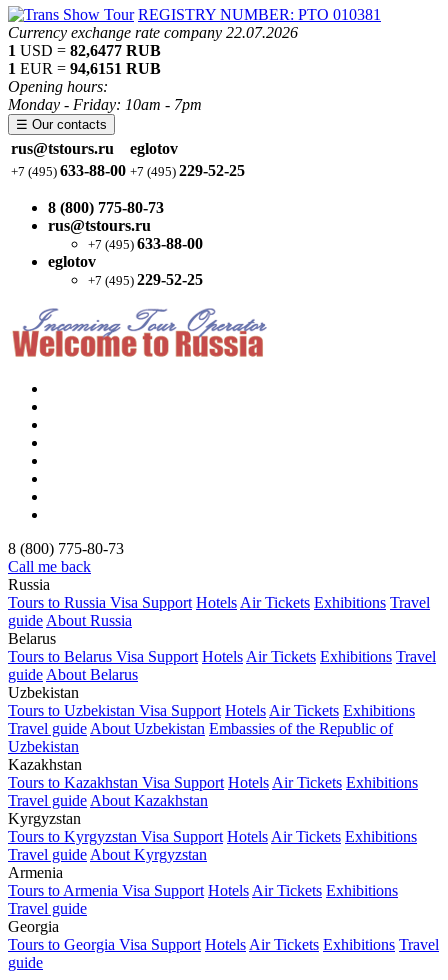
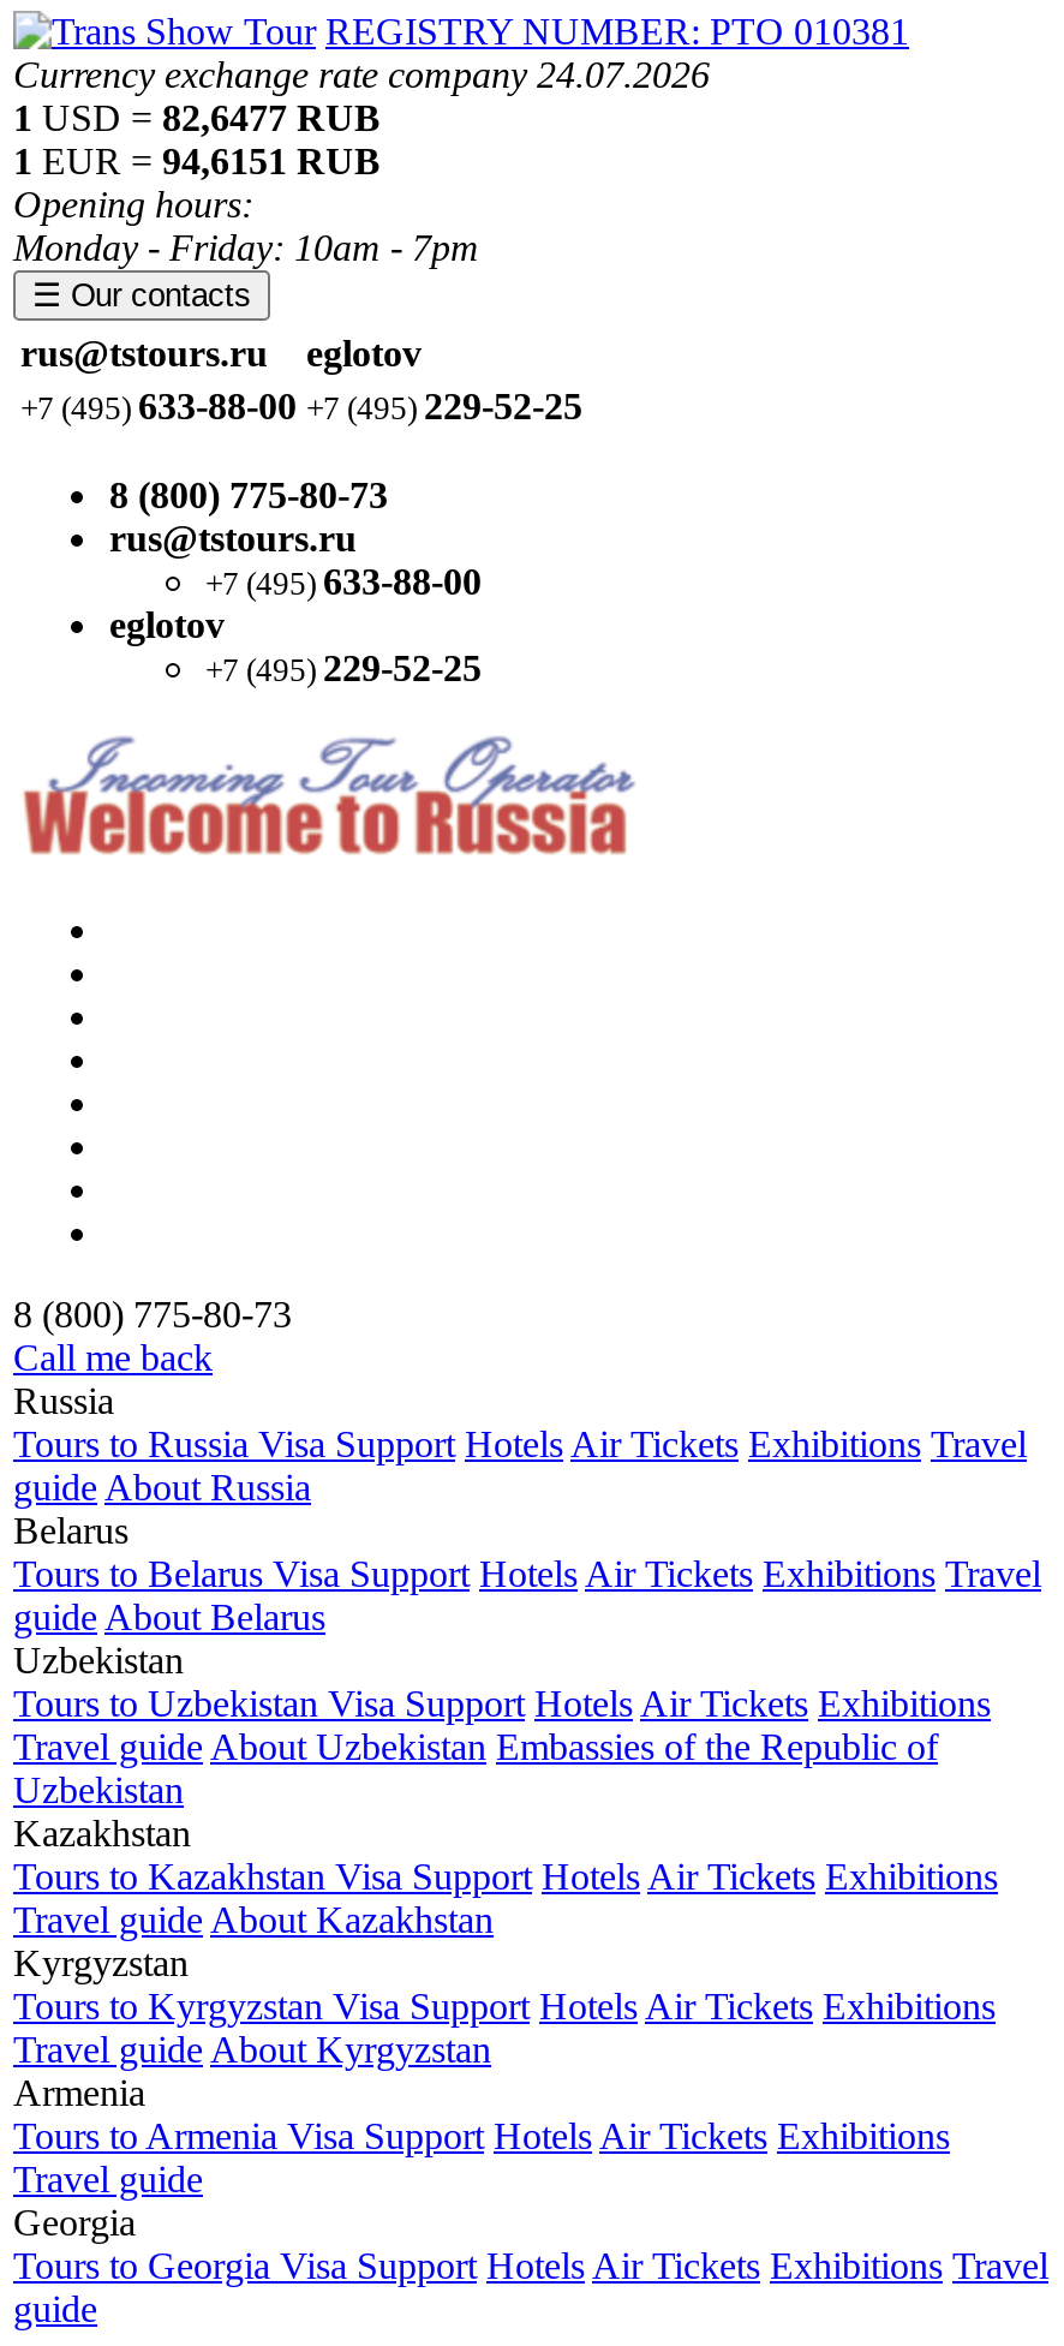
- Currency exchange rate company 22.07.2026
+ Currency exchange rate company 24.07.2026
